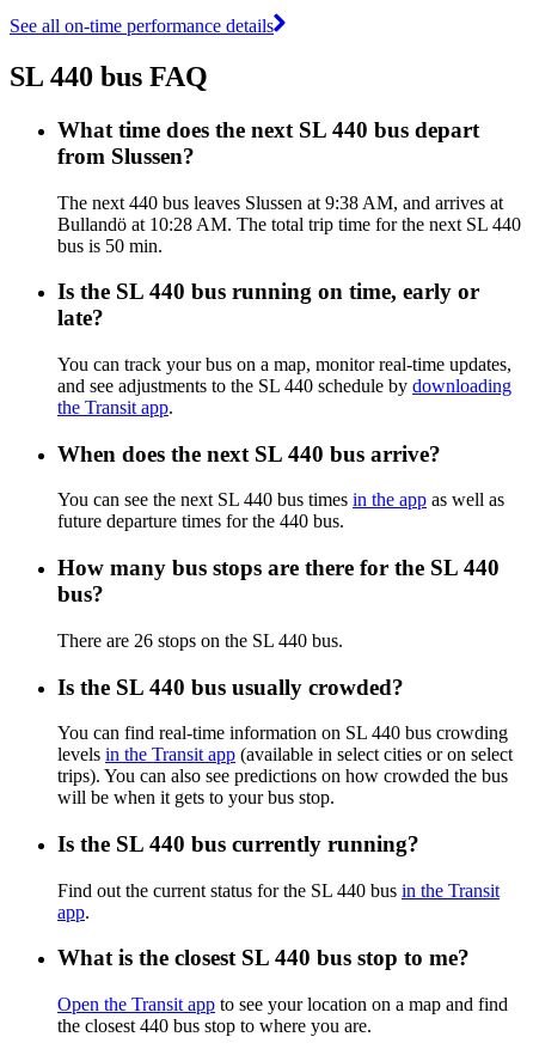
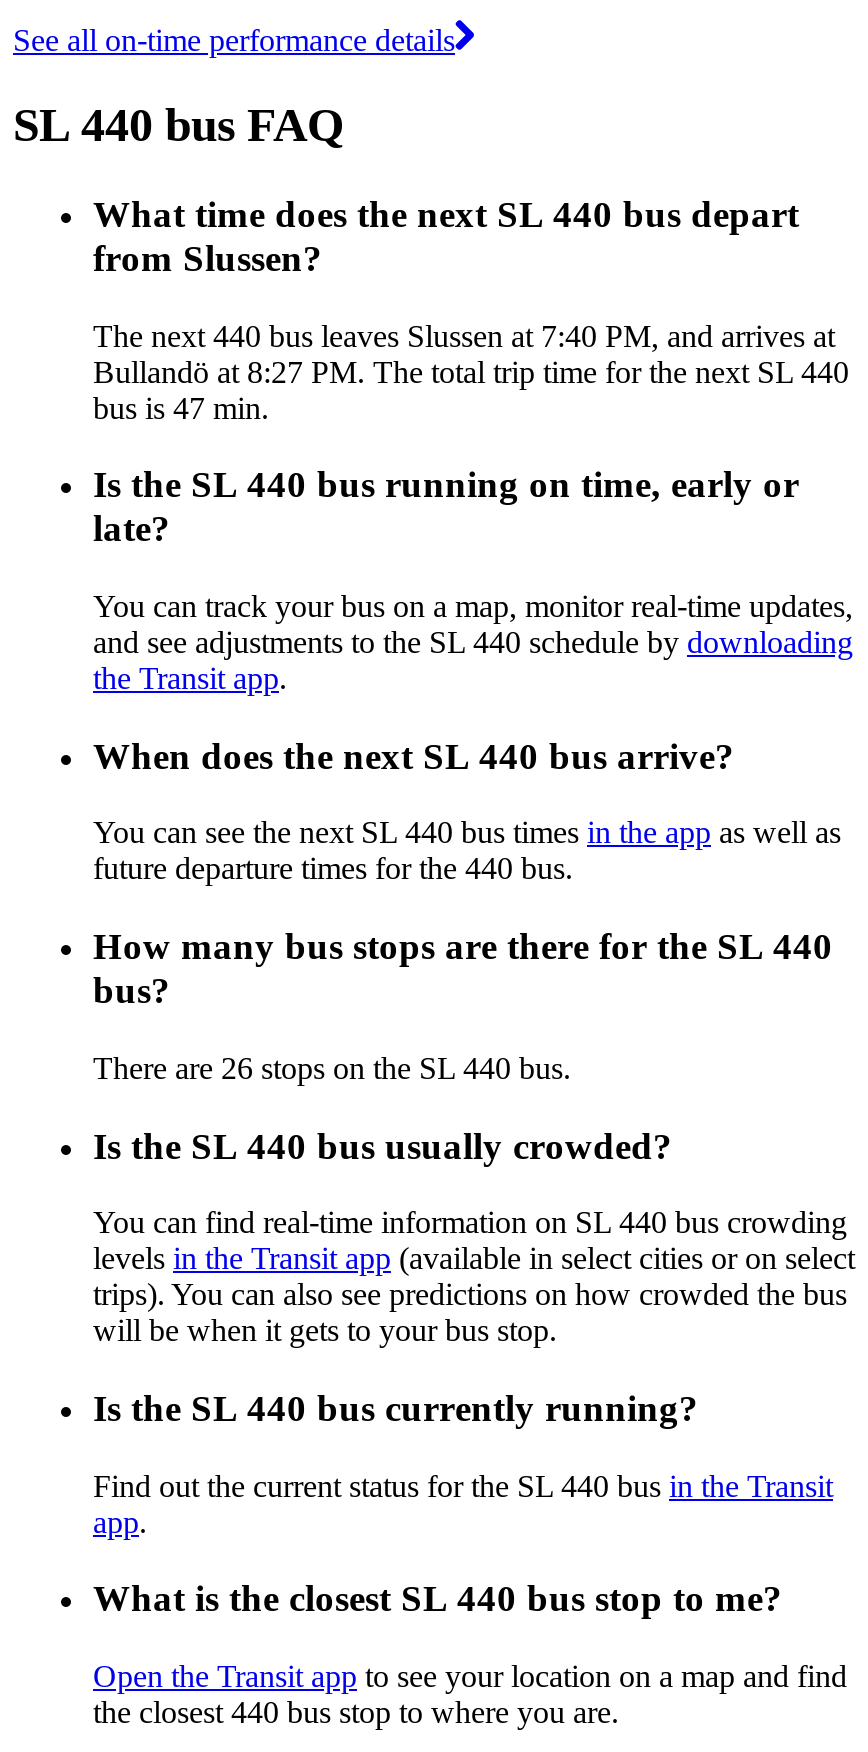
- The next 440 bus leaves Slussen at 9:38 AM, and arrives at
+ The next 440 bus leaves Slussen at 7:40 PM, and arrives at

- Bullandö at 10:28 AM. The total trip time for the next SL 440
+ Bullandö at 8:27 PM. The total trip time for the next SL 440

- bus is 50 min.
+ bus is 47 min.
